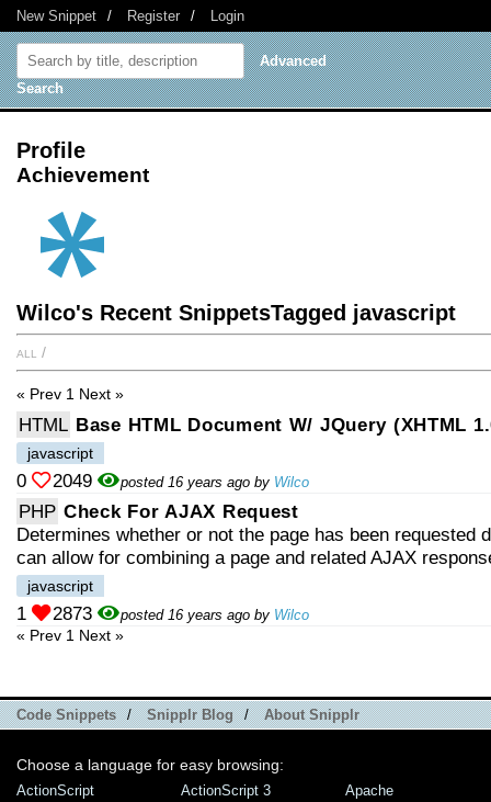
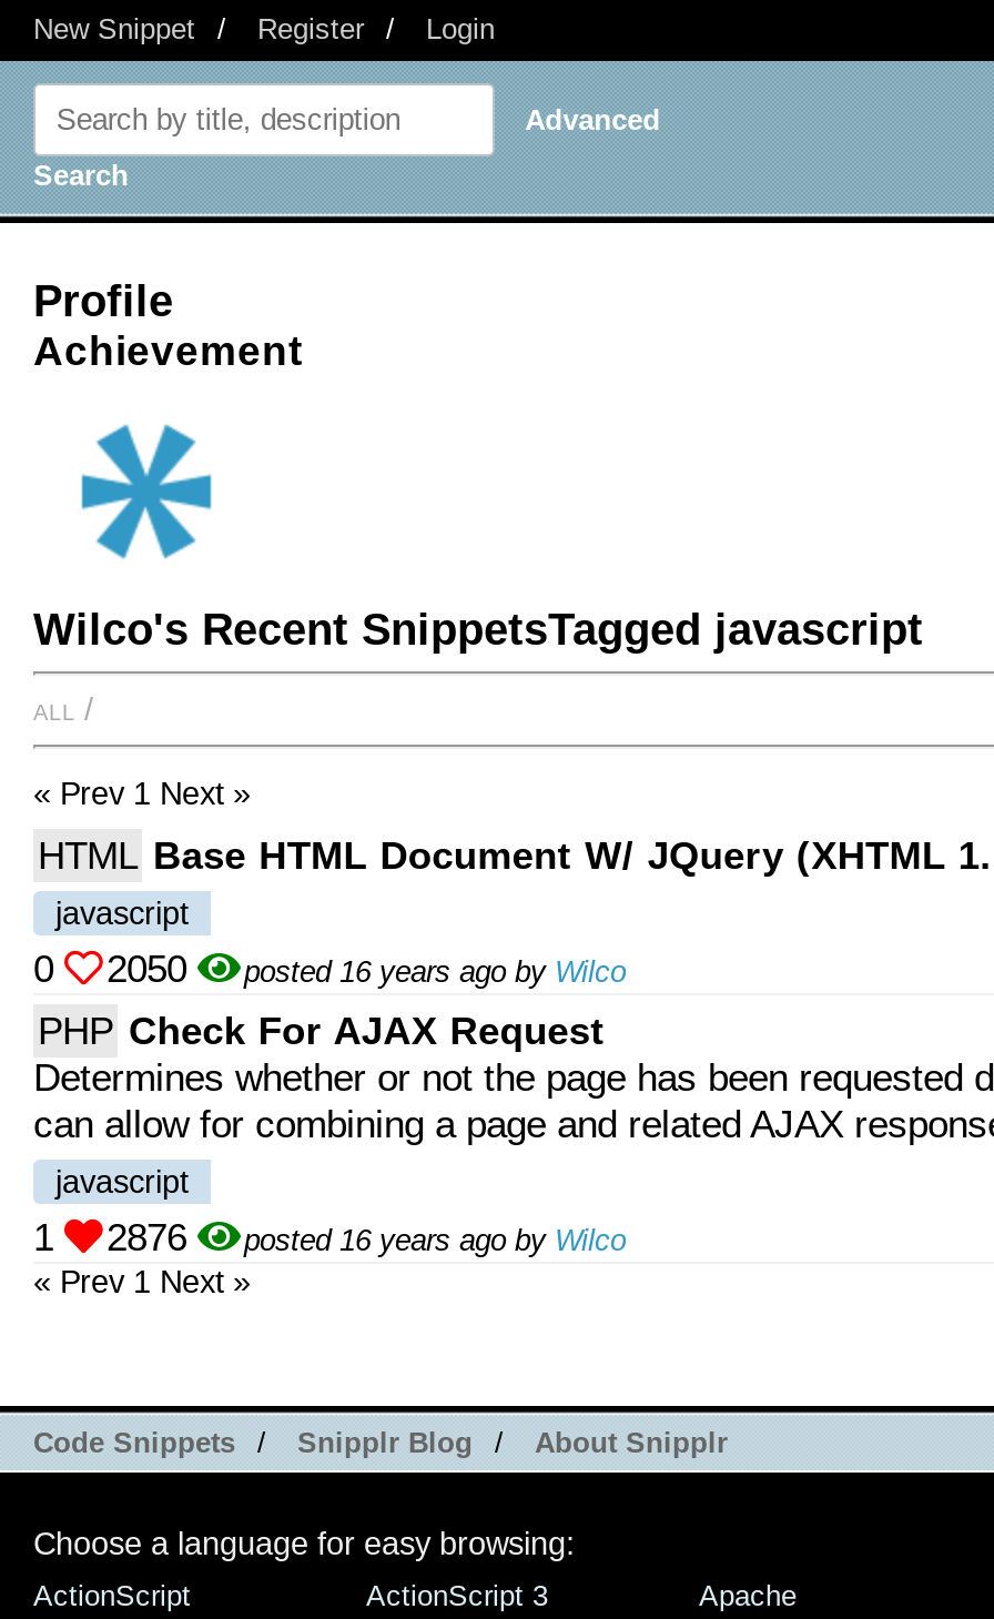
- 0 2049 posted 16 years ago by Wilco
+ 0 2050 posted 16 years ago by Wilco

- 1 2873 posted 16 years ago by Wilco
+ 1 2876 posted 16 years ago by Wilco
